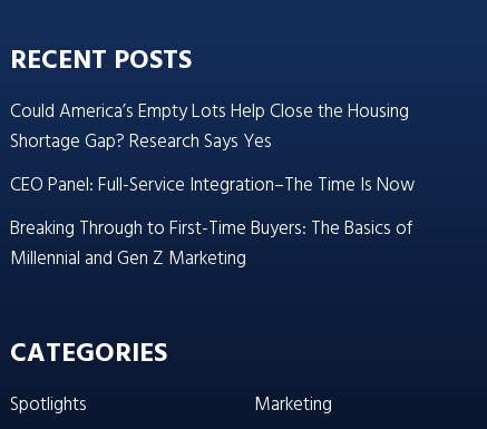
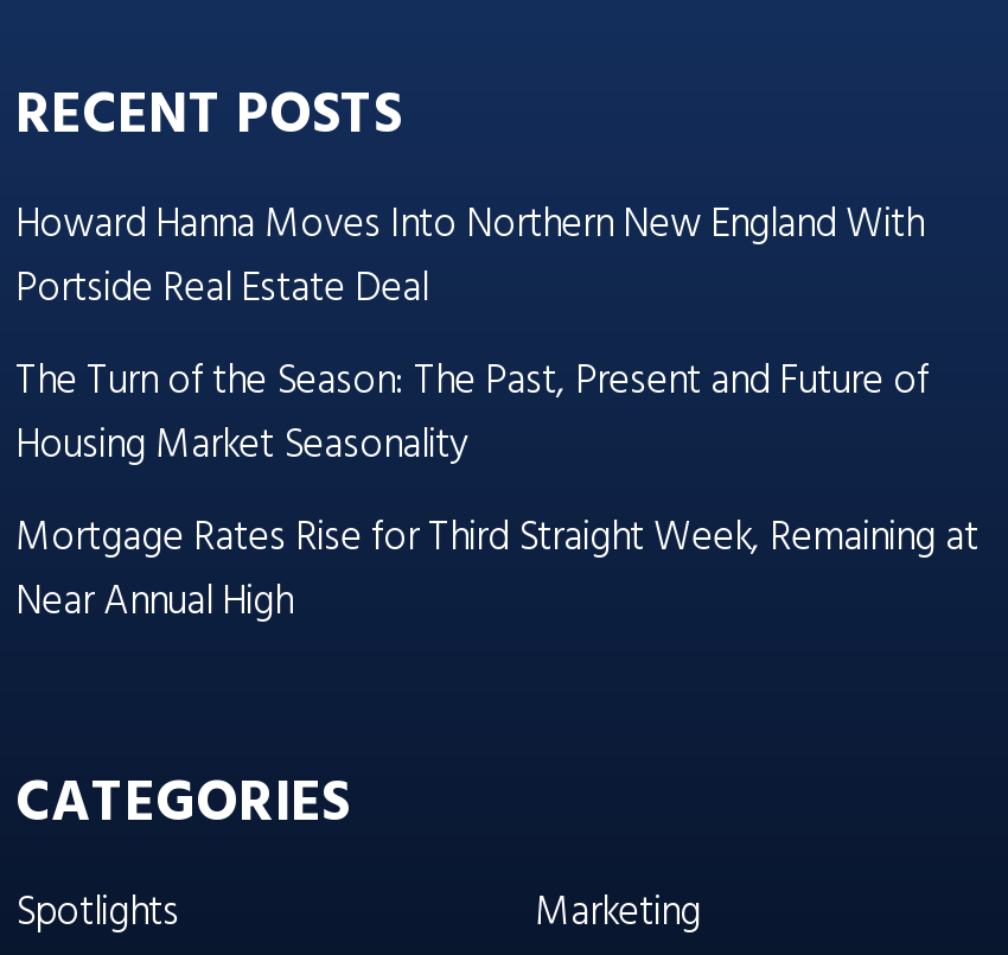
- Could America’s Empty Lots Help Close the Housing
- Shortage Gap? Research Says Yes
- CEO Panel: Full-Service Integration–The Time Is Now
- Breaking Through to First-Time Buyers: The Basics of
- Millennial and Gen Z Marketing
+ Howard Hanna Moves Into Northern New England With
+ Portside Real Estate Deal
+ The Turn of the Season: The Past, Present and Future of
+ Housing Market Seasonality
+ Mortgage Rates Rise for Third Straight Week, Remaining at
+ Near Annual High
